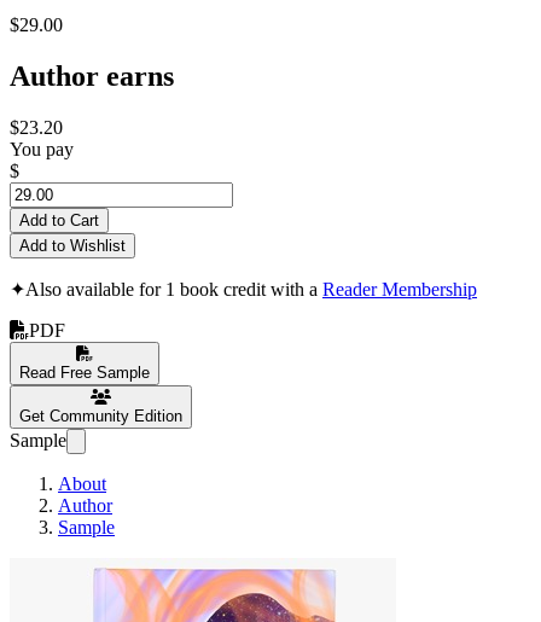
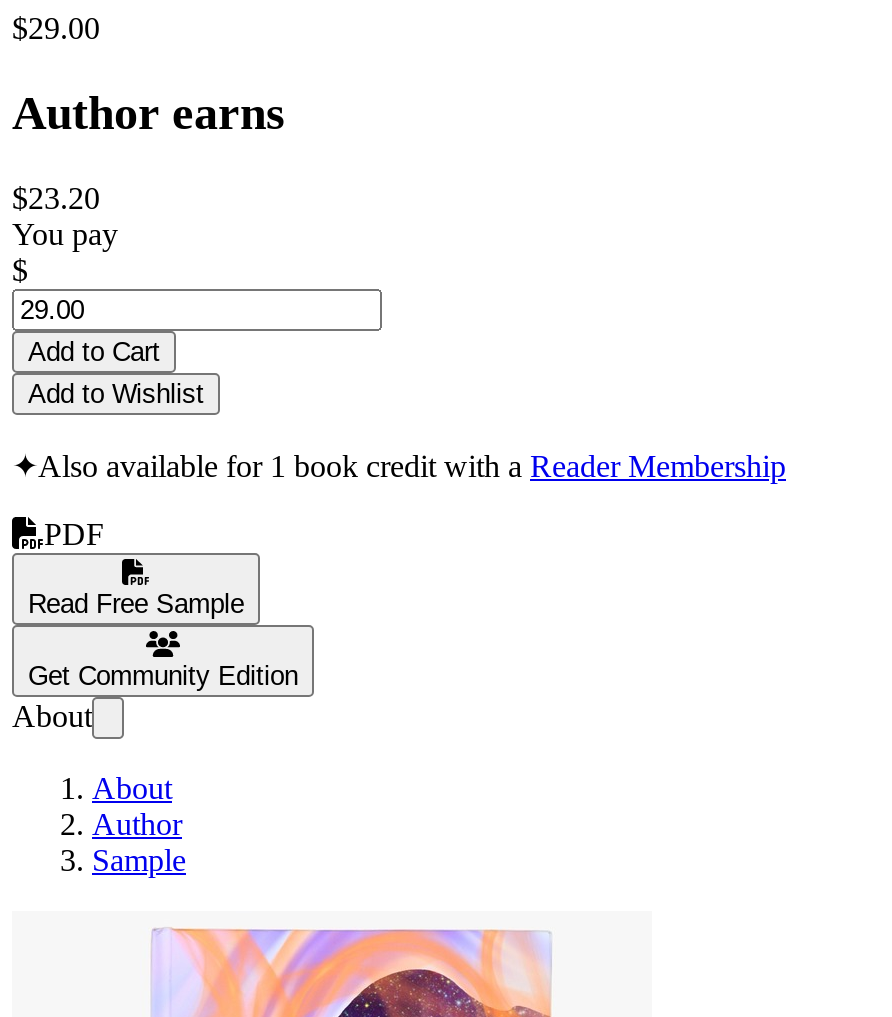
- Sample
+ About
